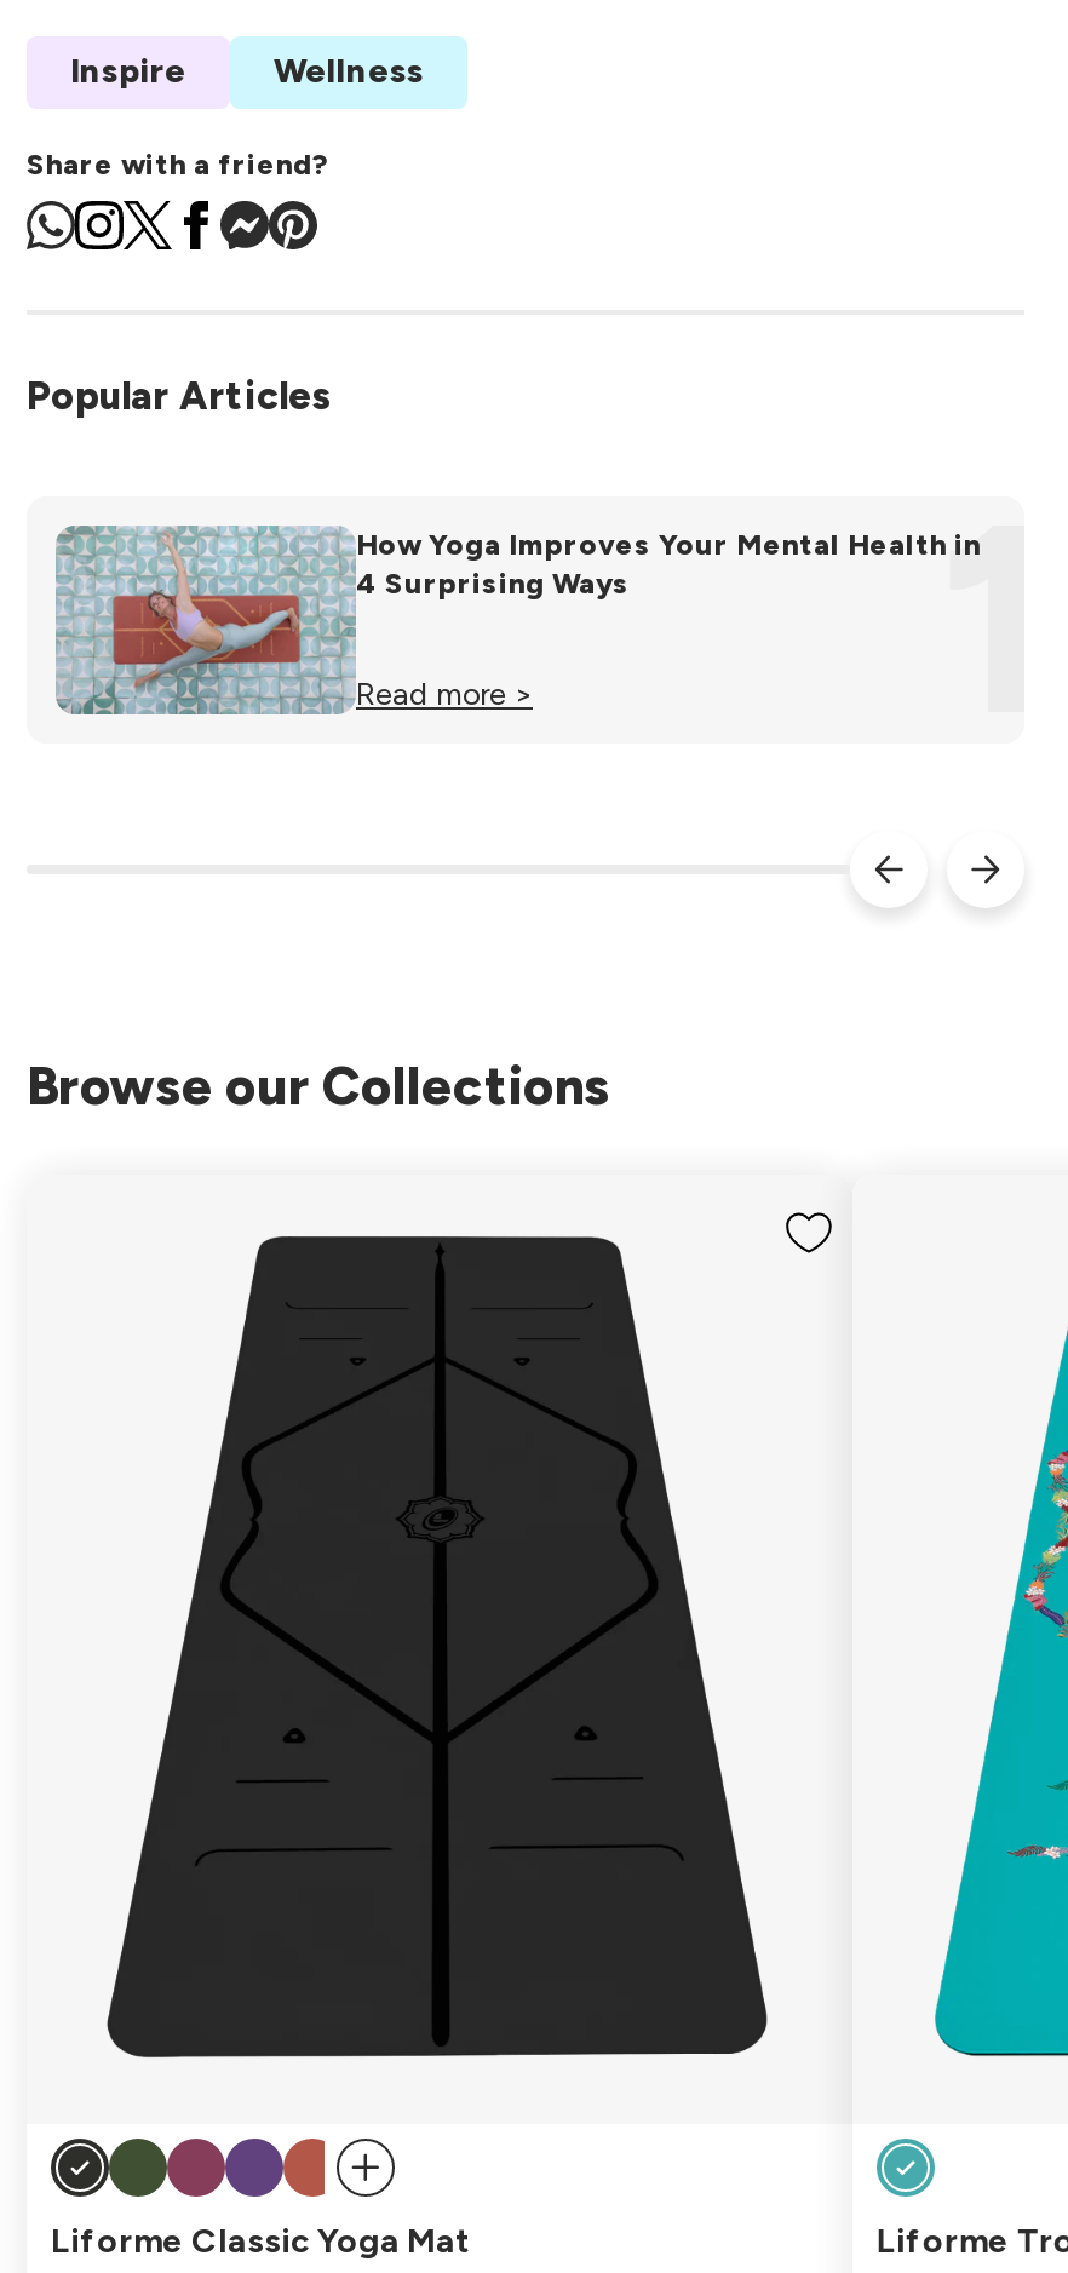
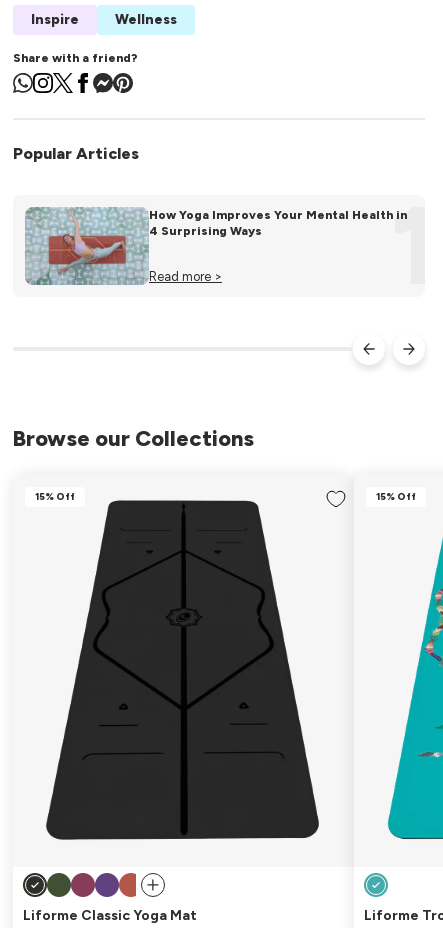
+ 15% Off

+ 15% Off
